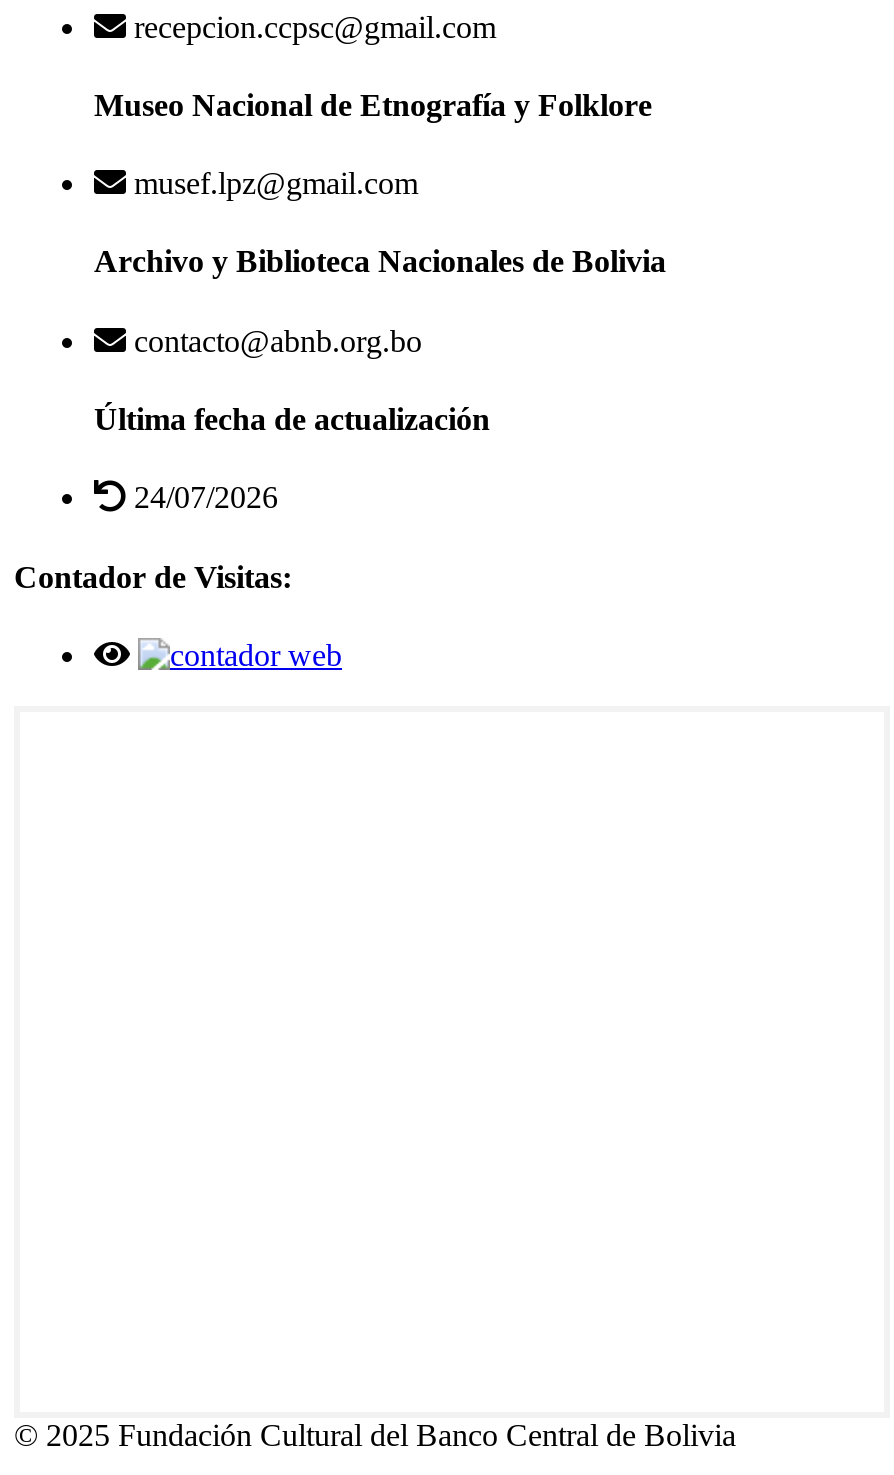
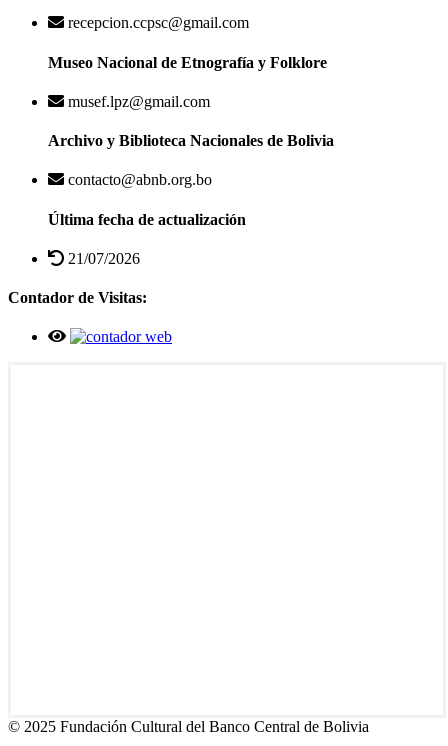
- 24/07/2026
+ 21/07/2026
